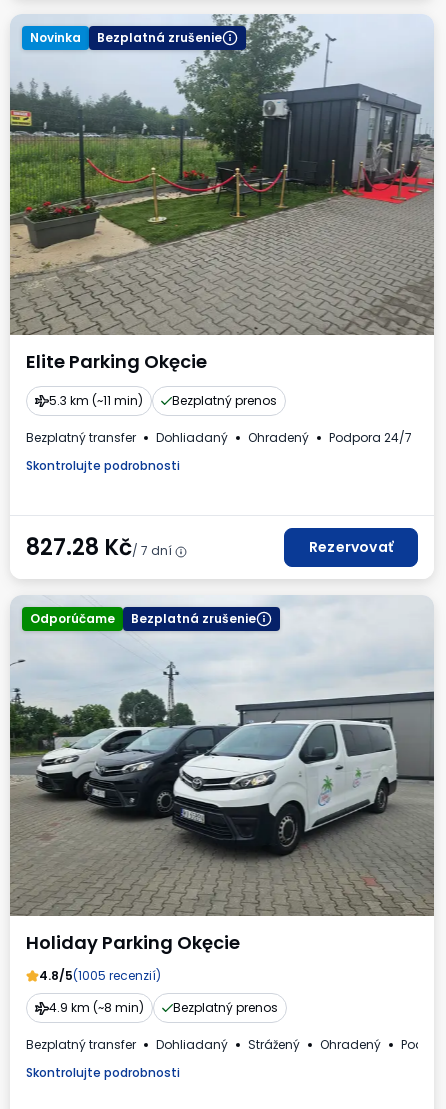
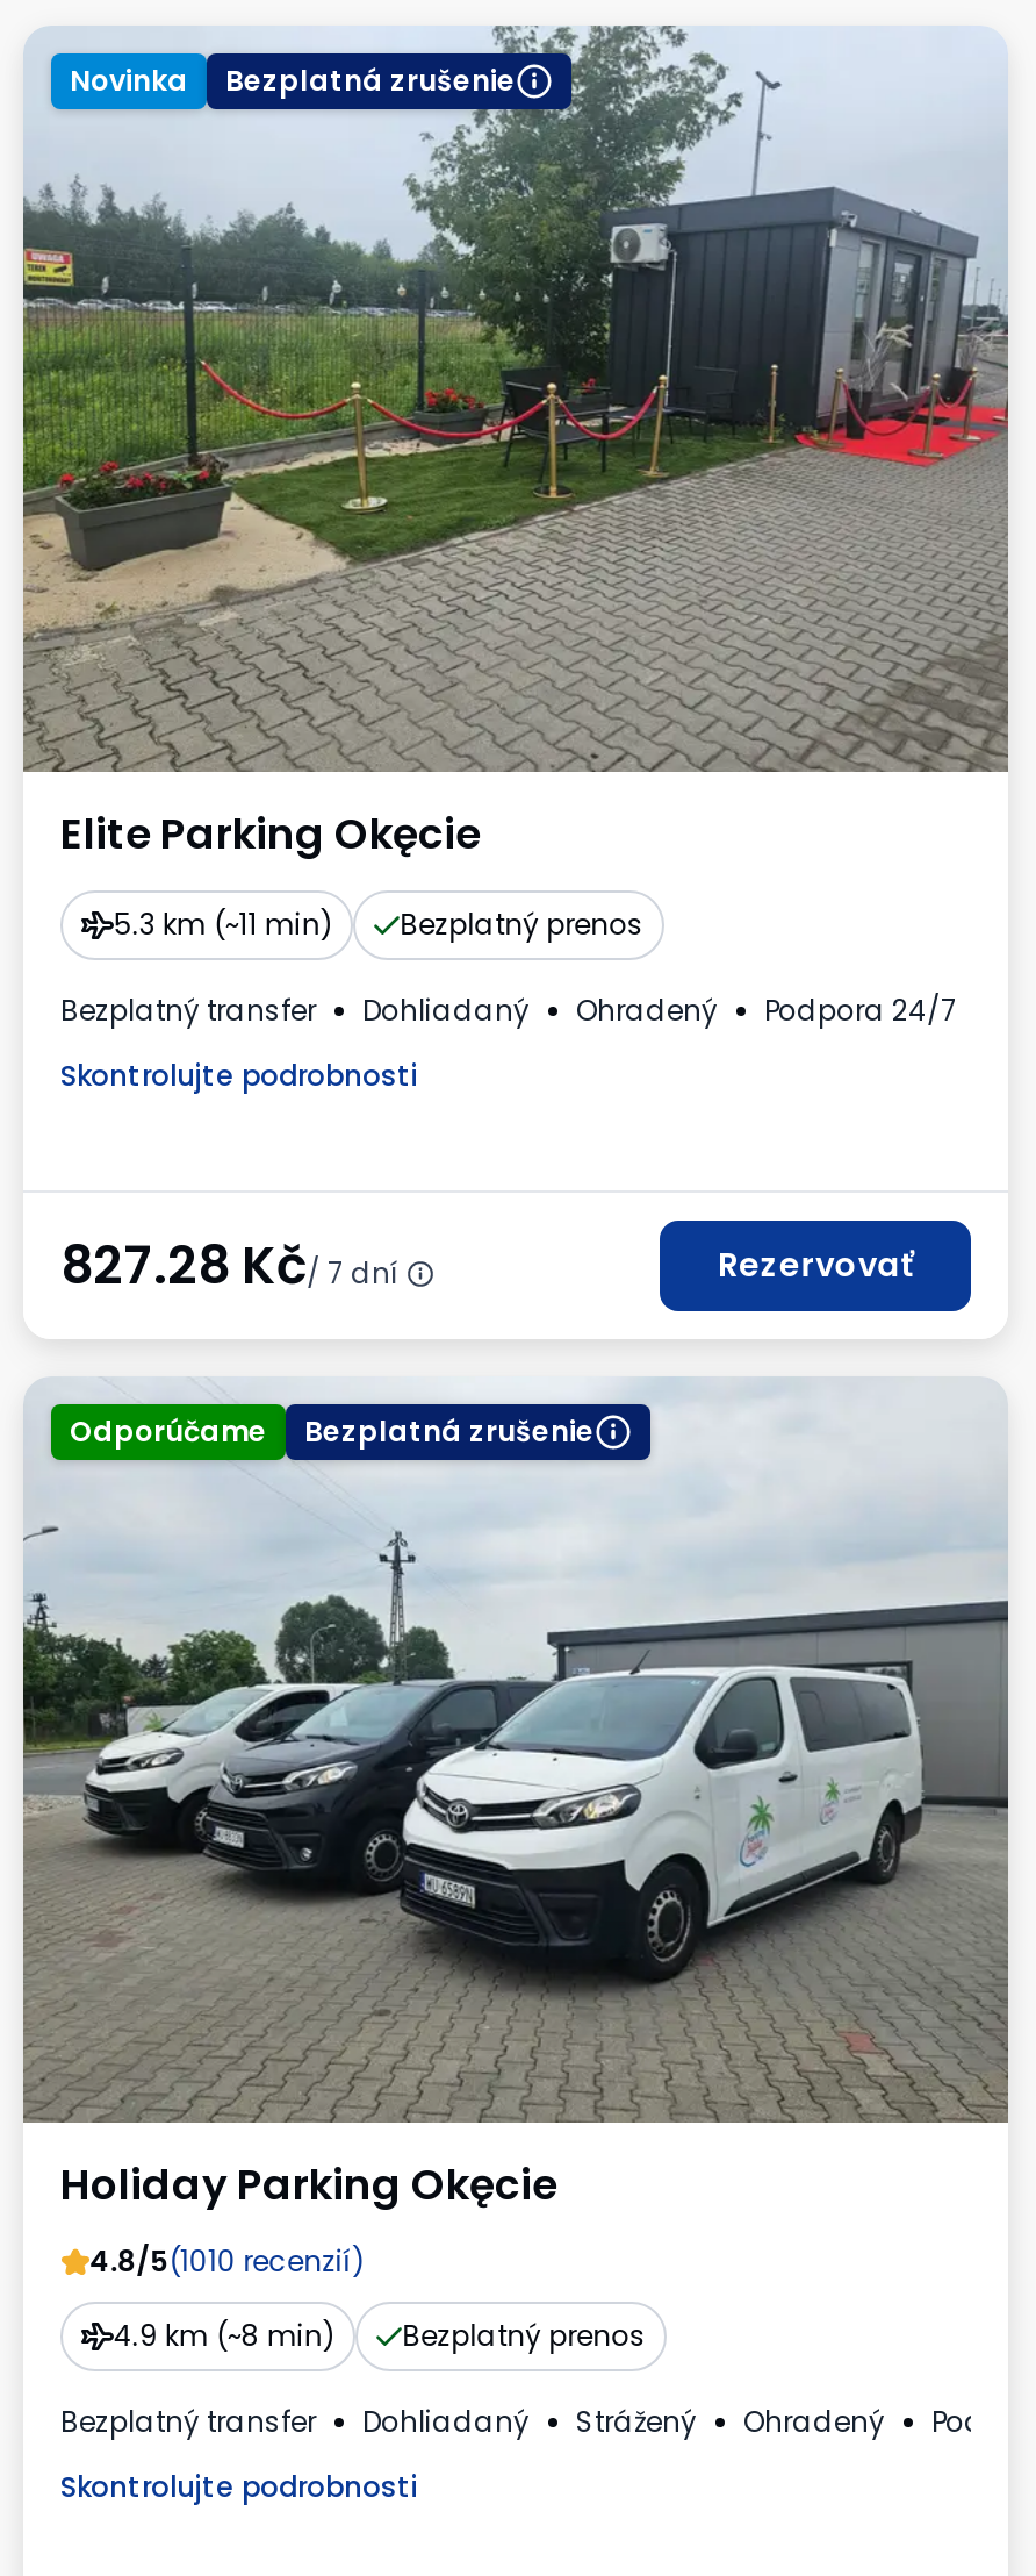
- 4.8/5(1005 recenzií)
+ 4.8/5(1010 recenzií)
